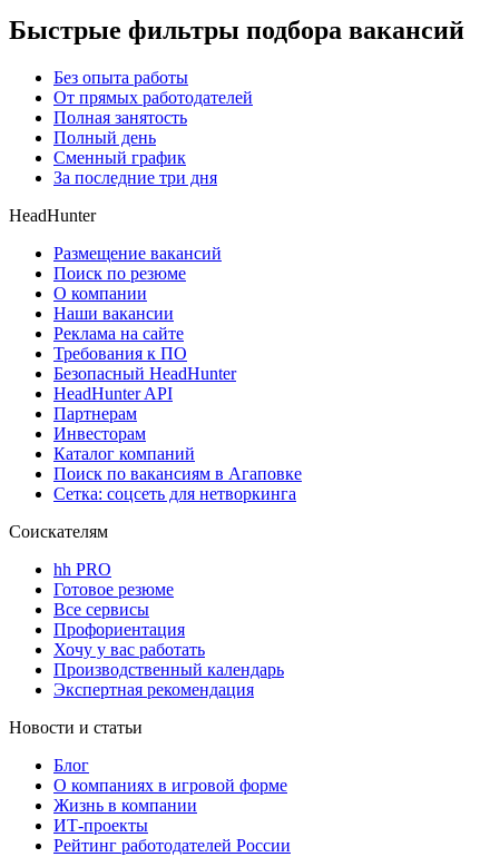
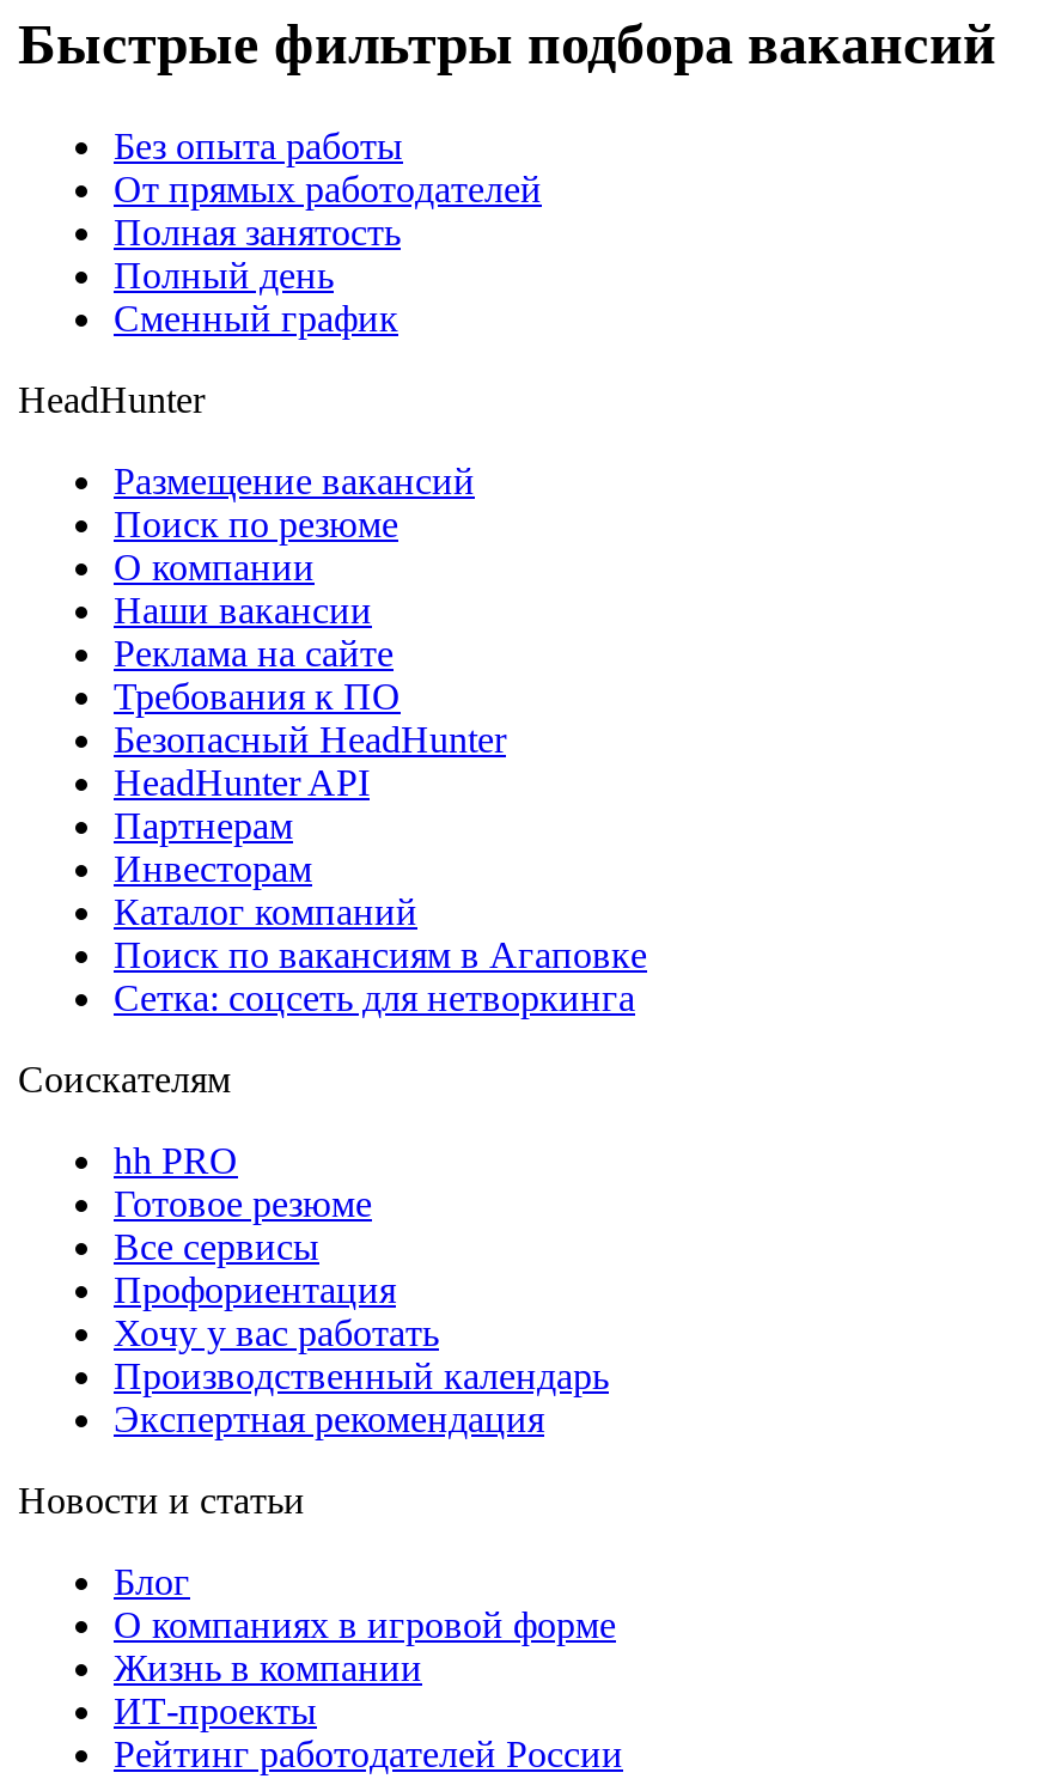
- За последние три дня
